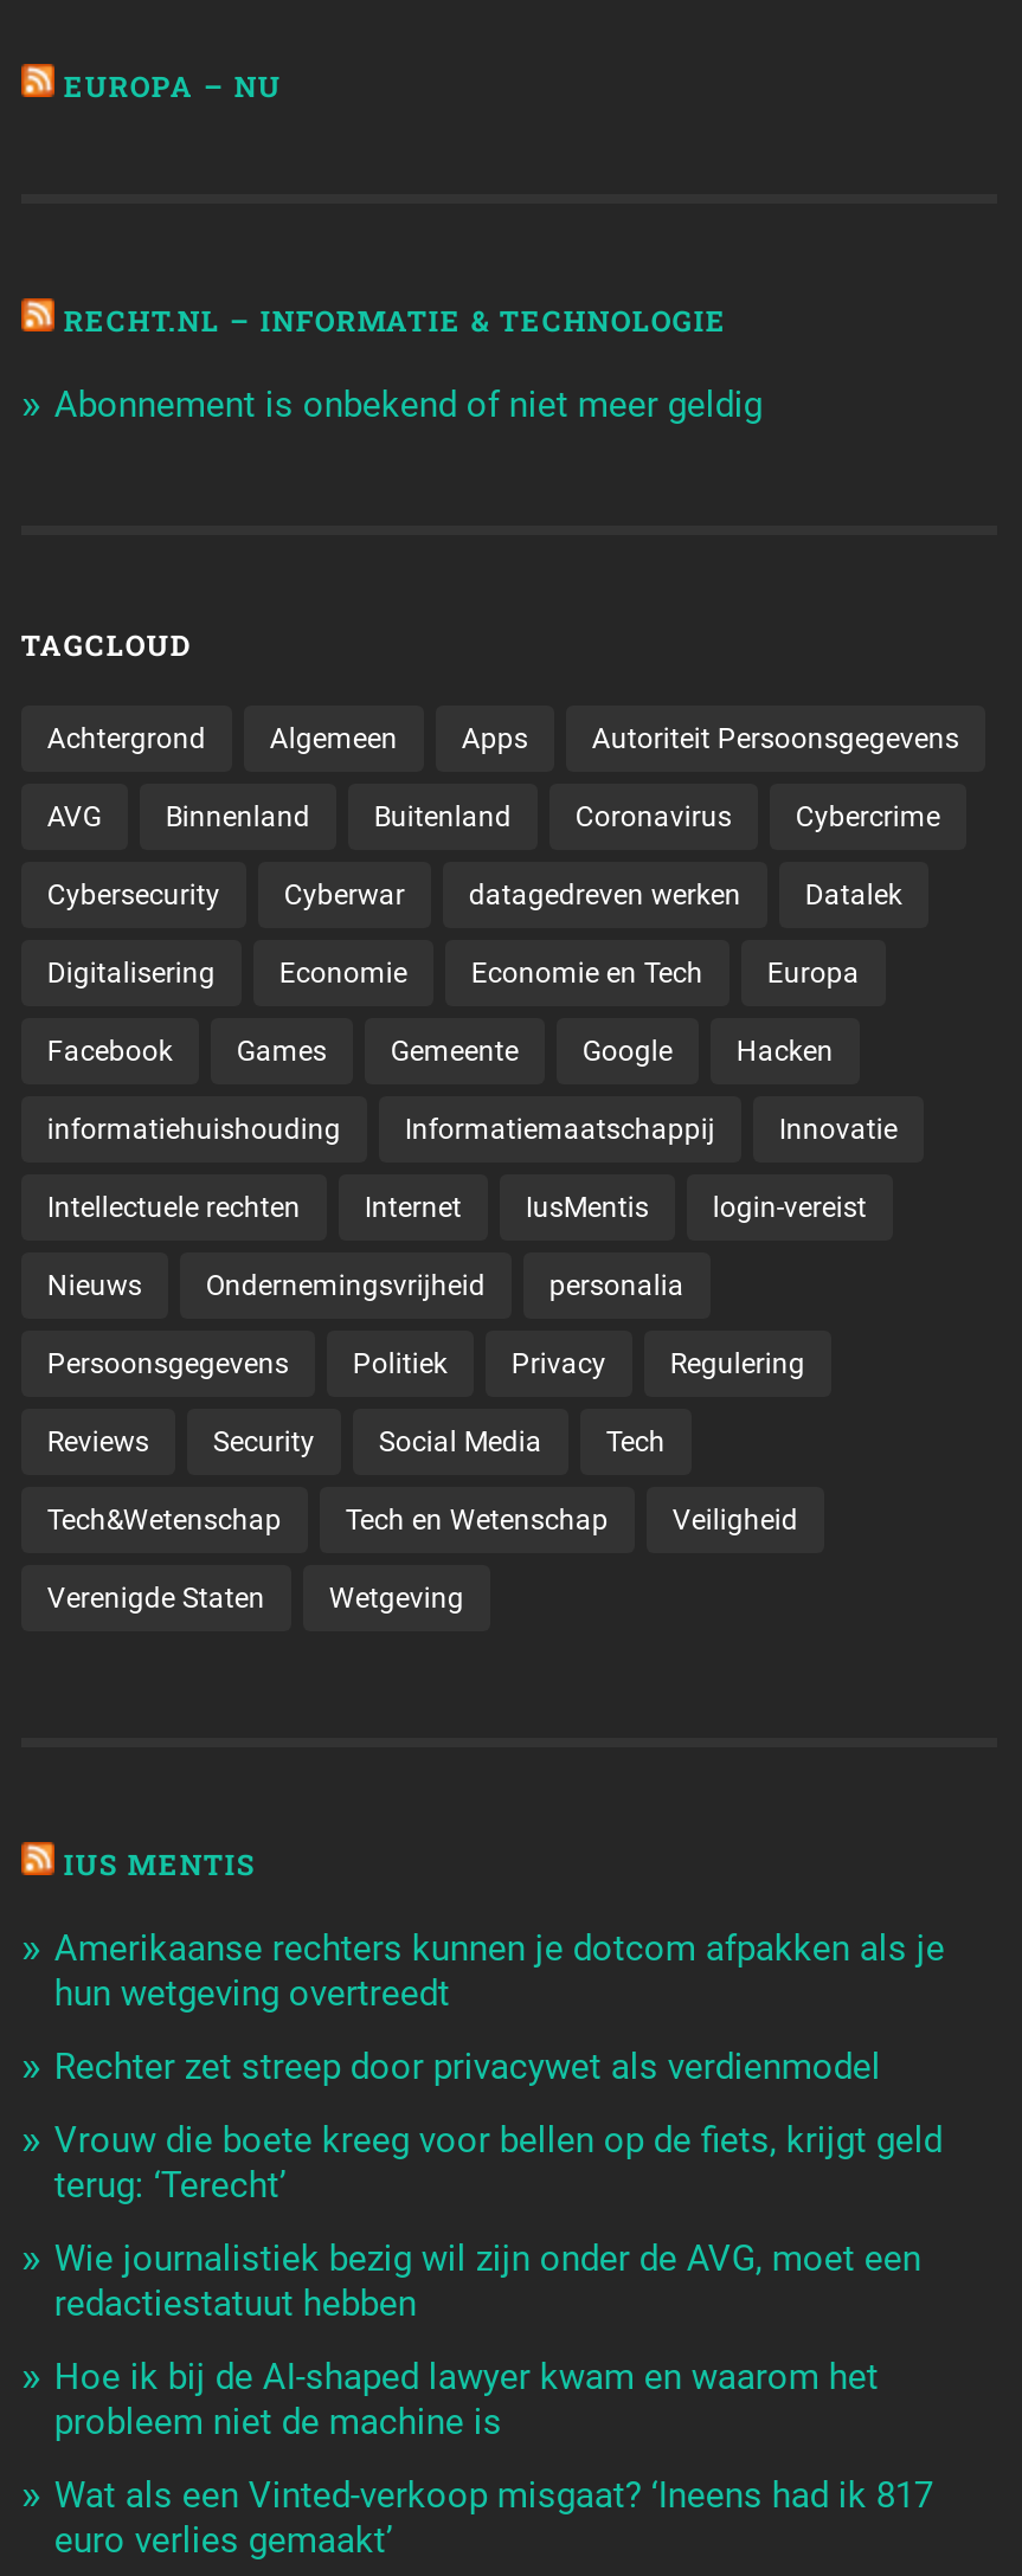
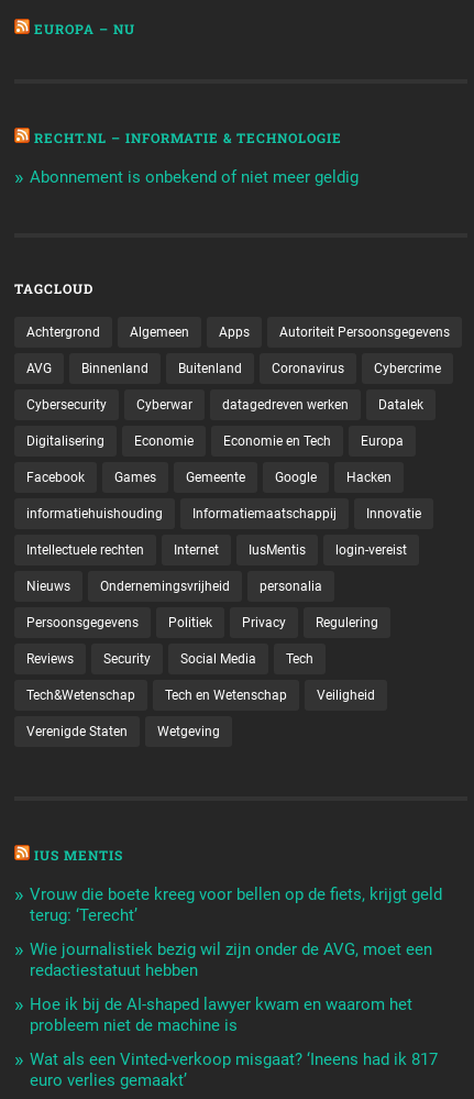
- Amerikaanse rechters kunnen je dotcom afpakken als je
- hun wetgeving overtreedt
- Rechter zet streep door privacywet als verdienmodel
